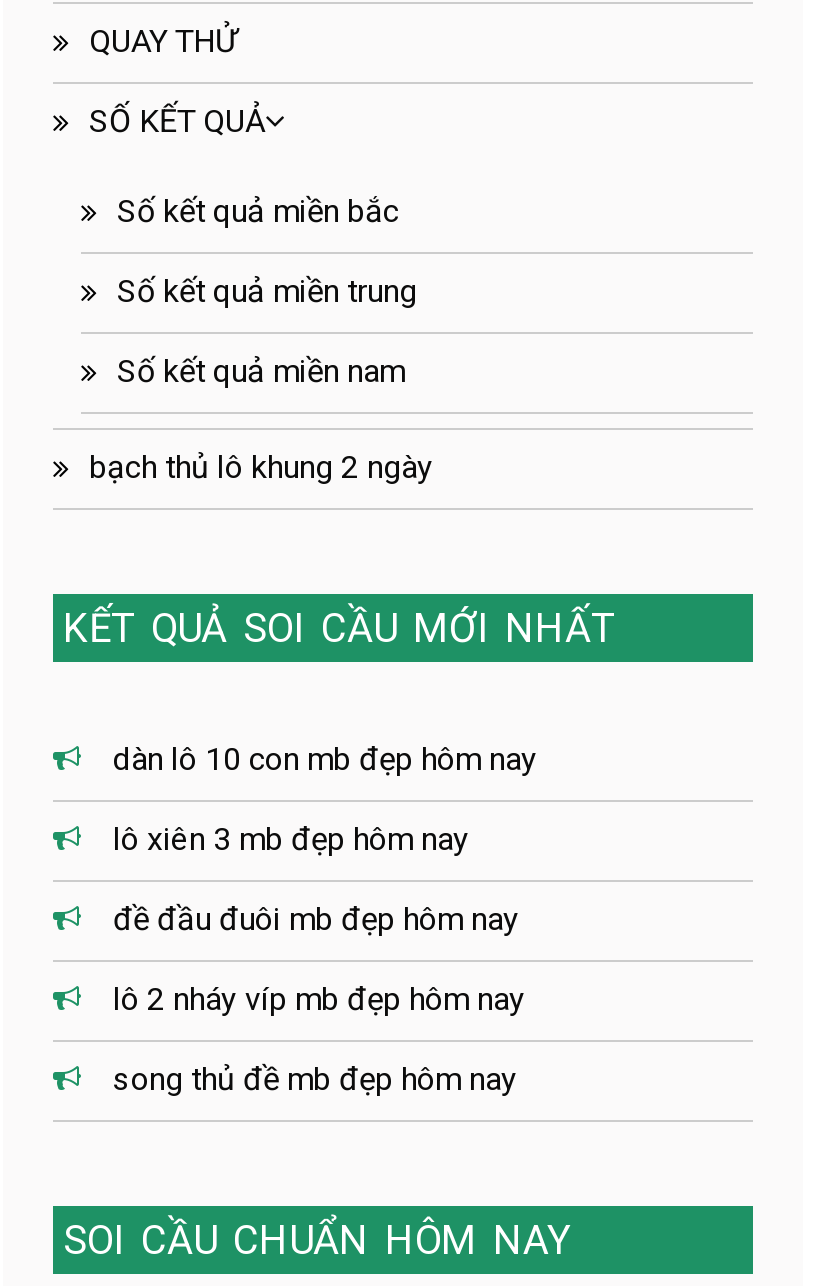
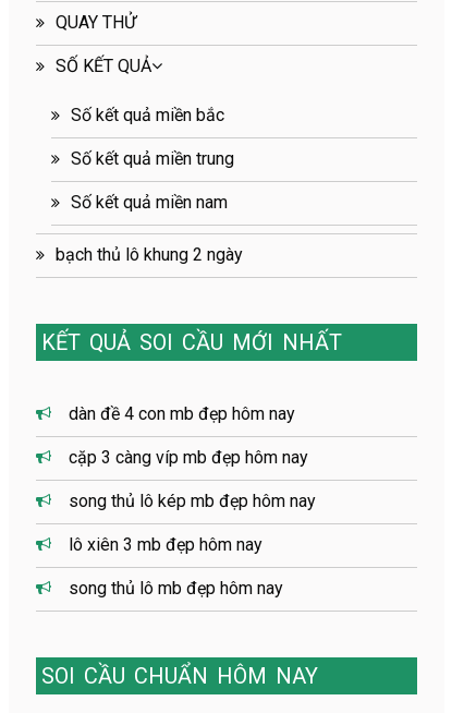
- dàn lô 10 con mb đẹp hôm nay
+ dàn đề 4 con mb đẹp hôm nay
+ cặp 3 càng víp mb đẹp hôm nay
+ song thủ lô kép mb đẹp hôm nay

moved down: lô xiên 3 mb đẹp hôm nay

- đề đầu đuôi mb đẹp hôm nay
- lô 2 nháy víp mb đẹp hôm nay
- song thủ đề mb đẹp hôm nay
+ song thủ lô mb đẹp hôm nay
